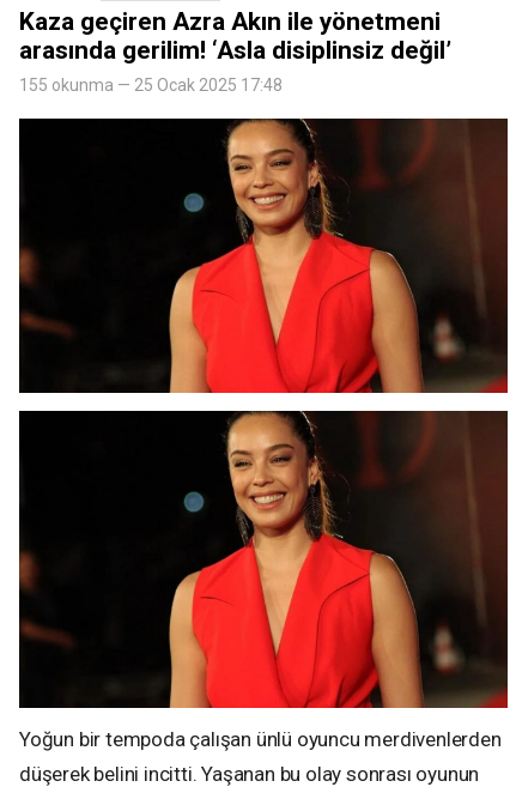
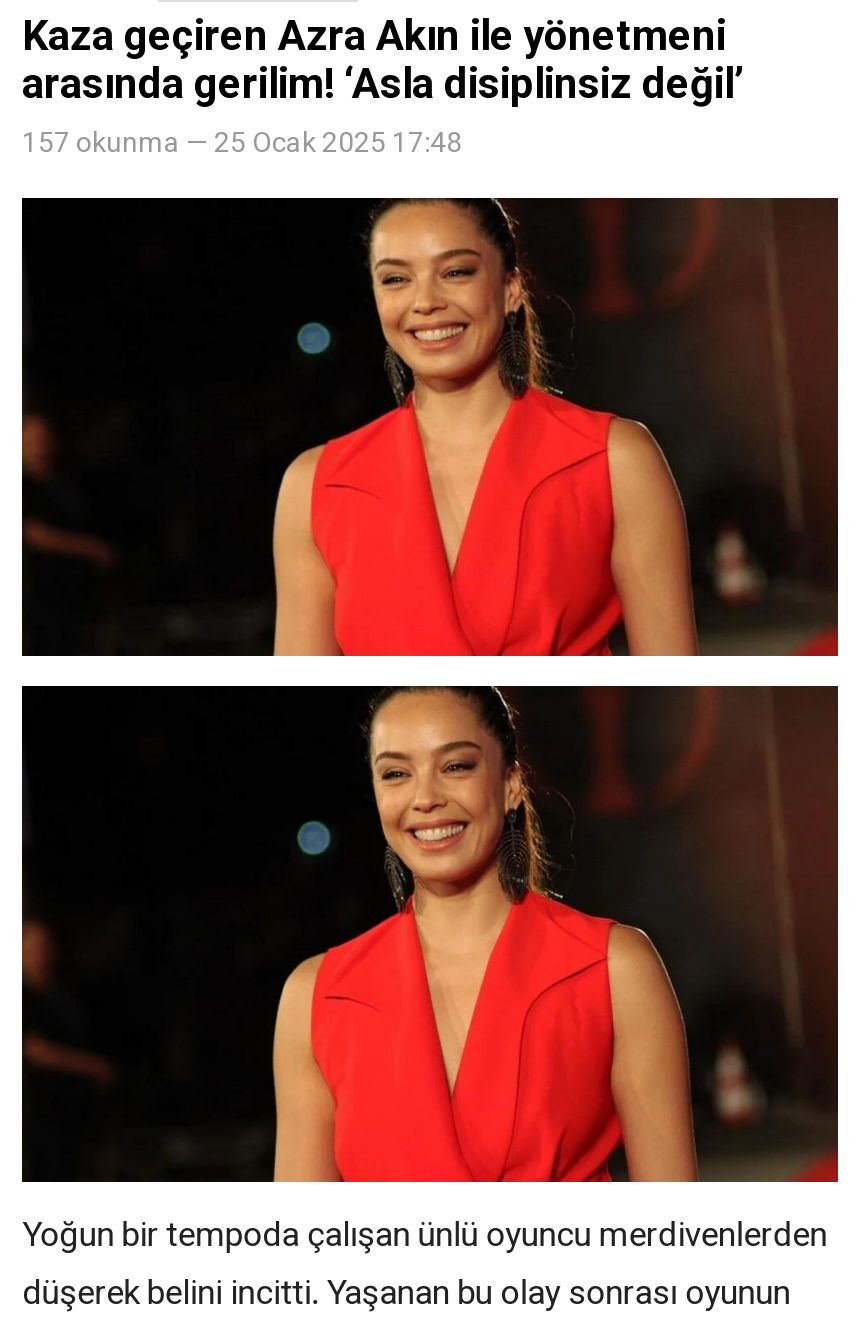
- 155 okunma — 25 Ocak 2025 17:48
+ 157 okunma — 25 Ocak 2025 17:48
